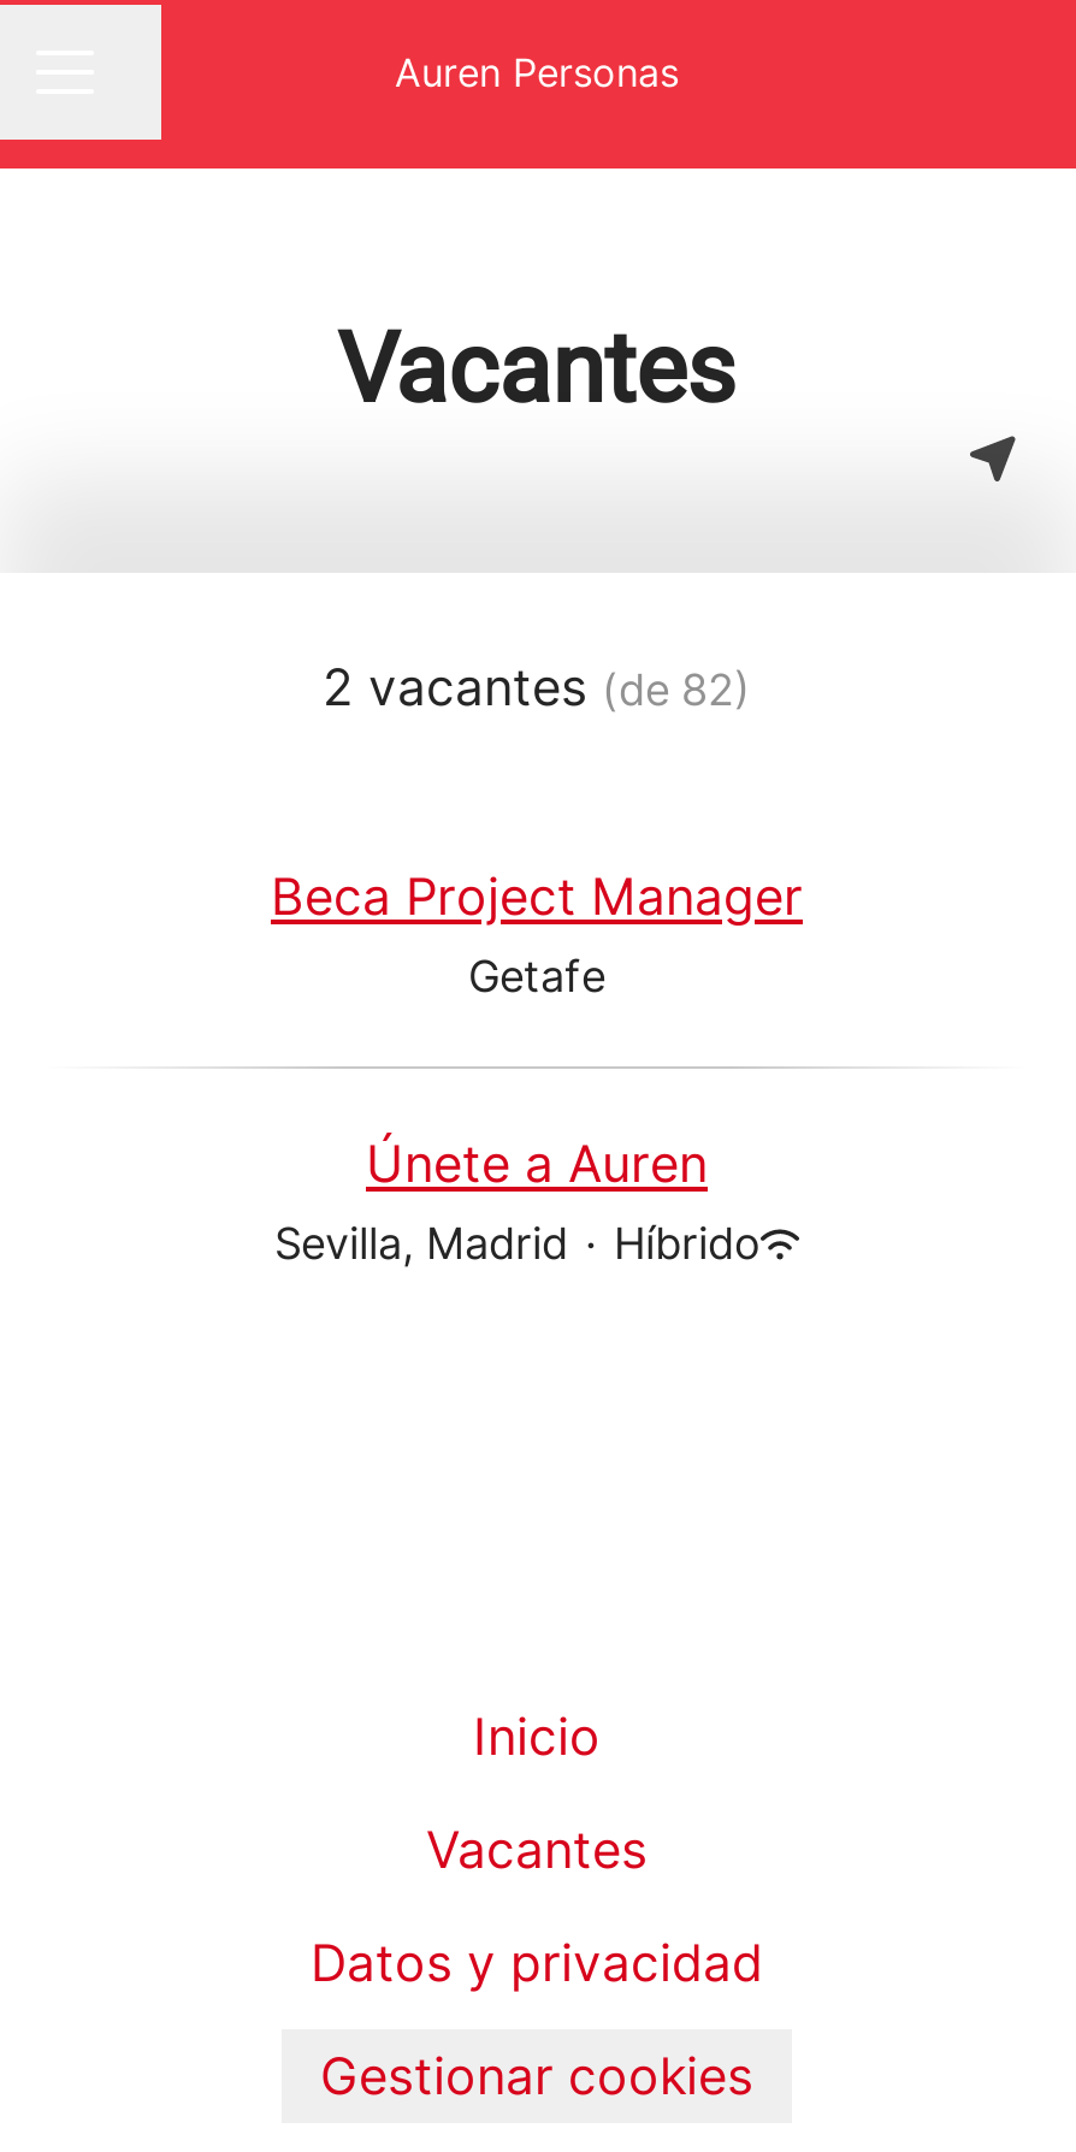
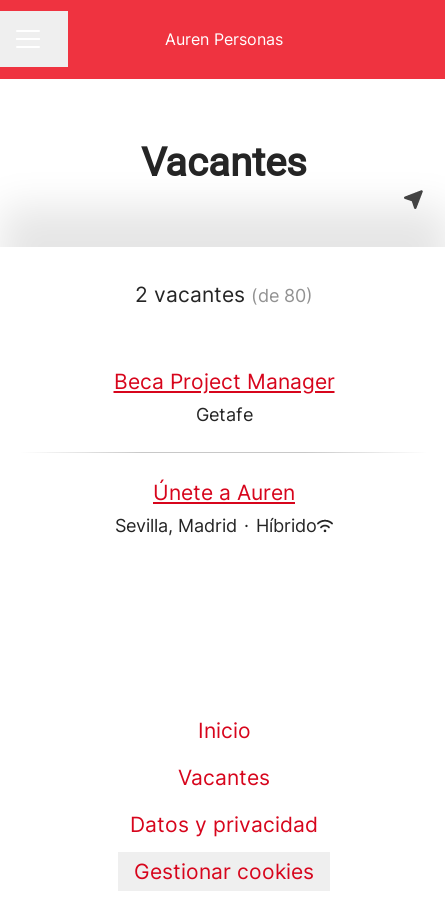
- 2 vacantes (de 82)
+ 2 vacantes (de 80)
